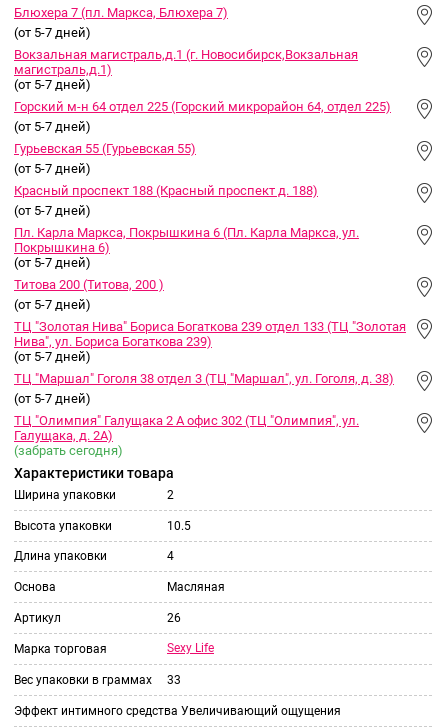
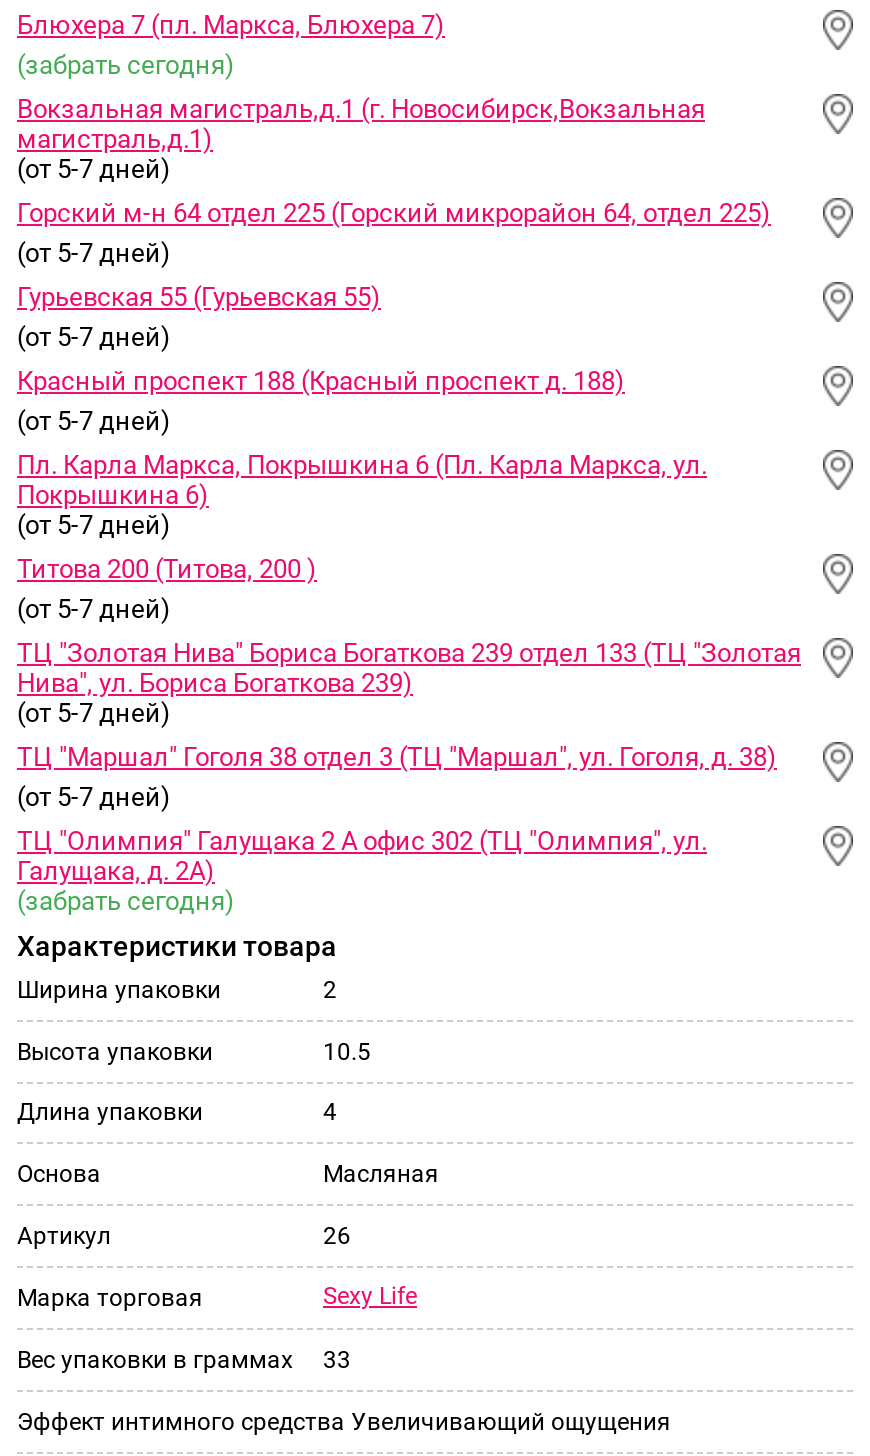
- (от 5-7 дней)
+ (забрать сегодня)
